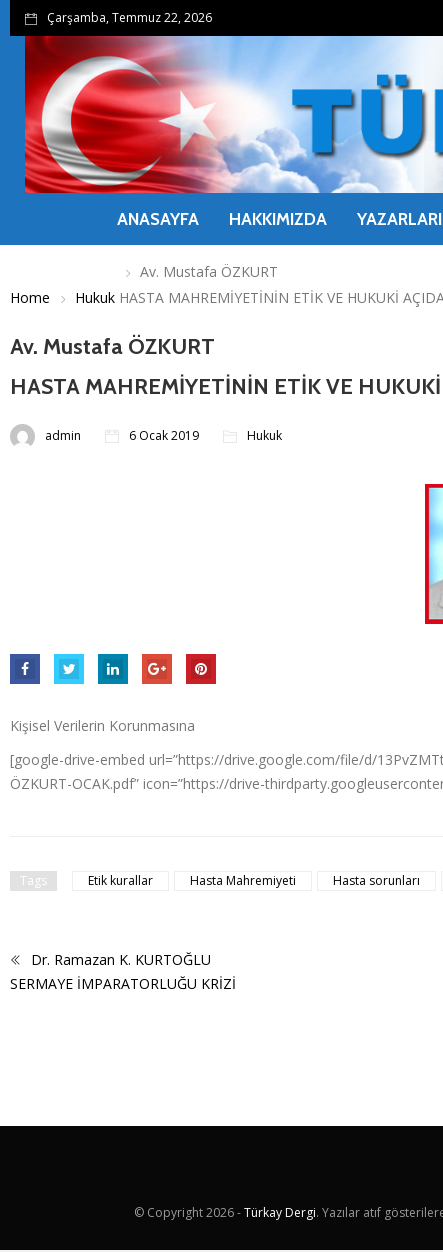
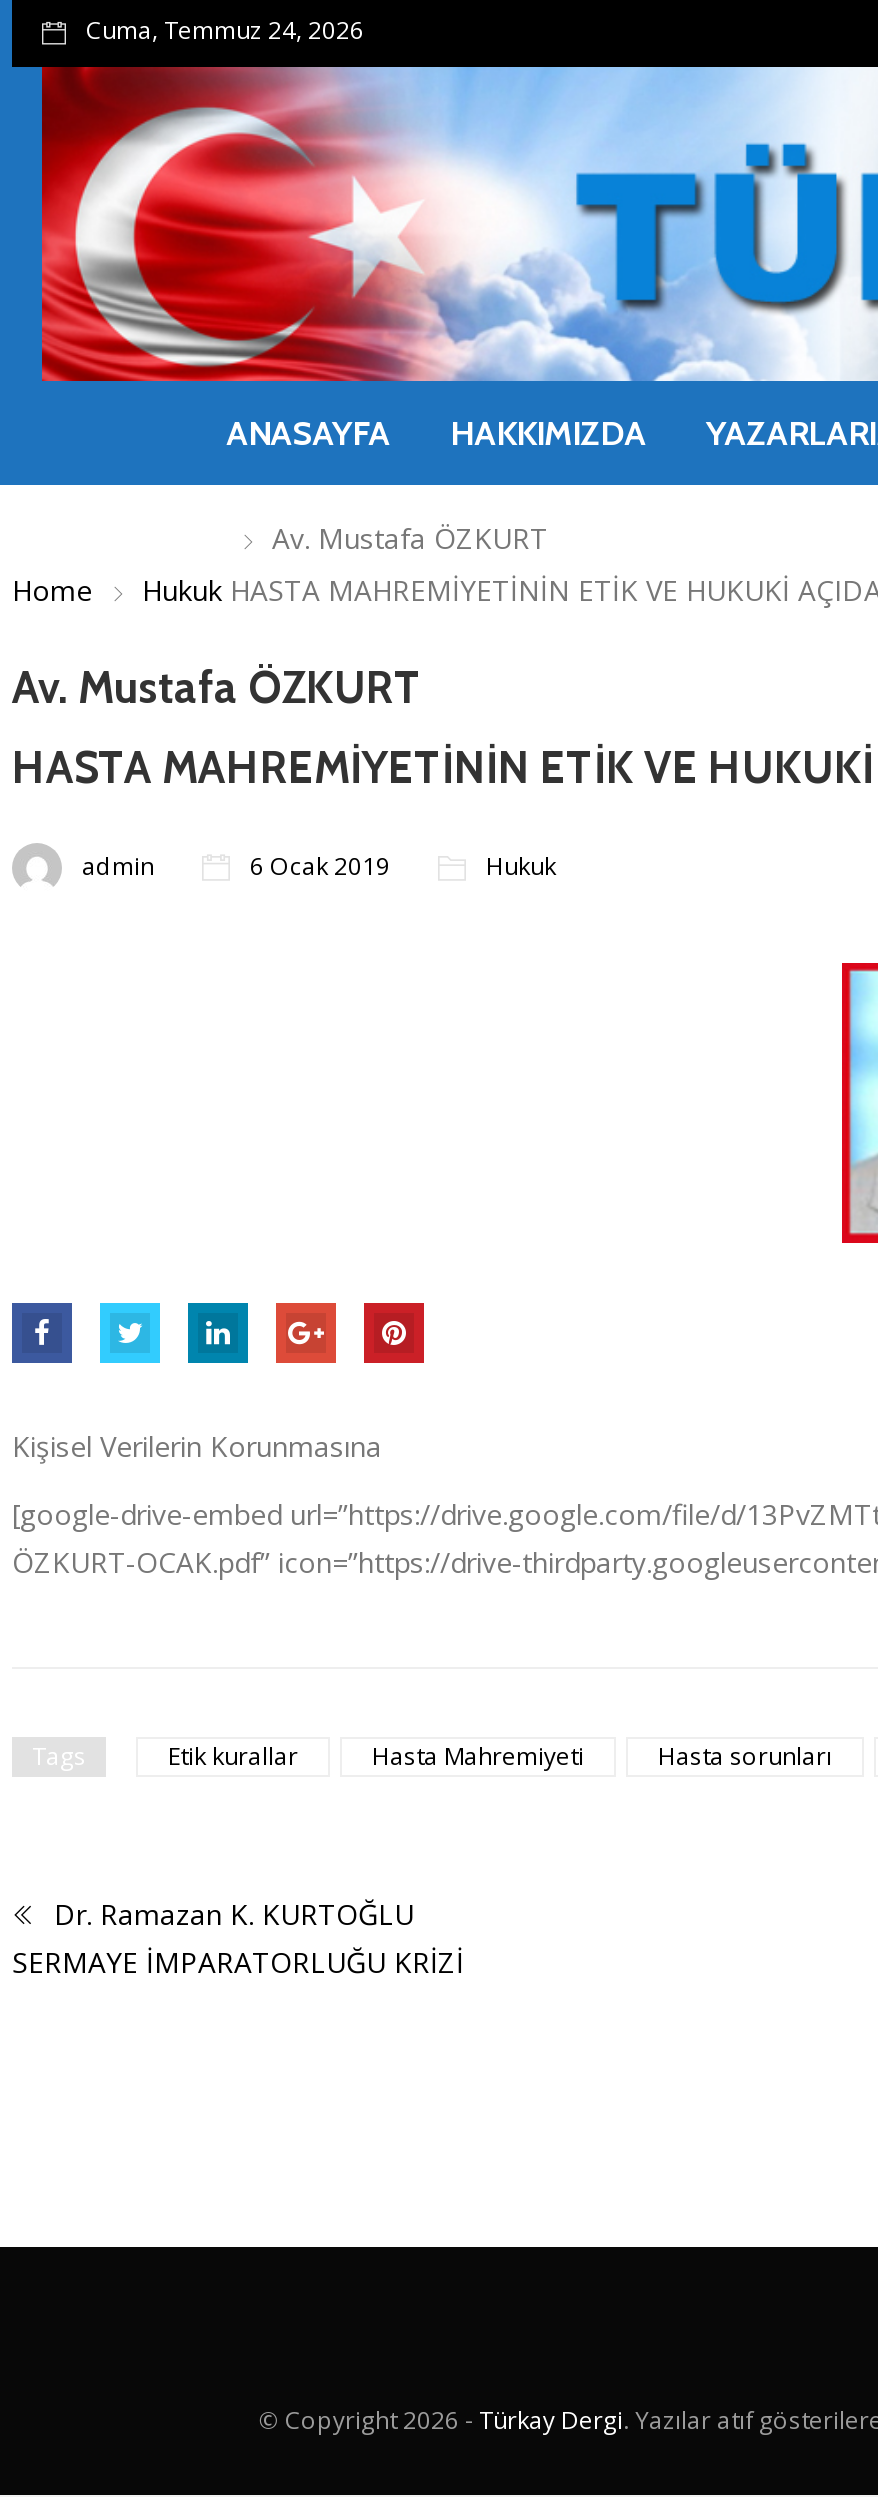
- Çarşamba, Temmuz 22, 2026
+ Cuma, Temmuz 24, 2026
